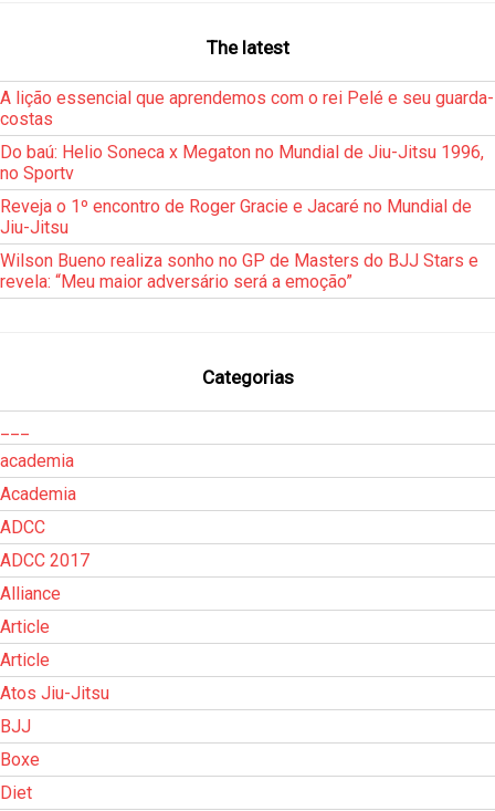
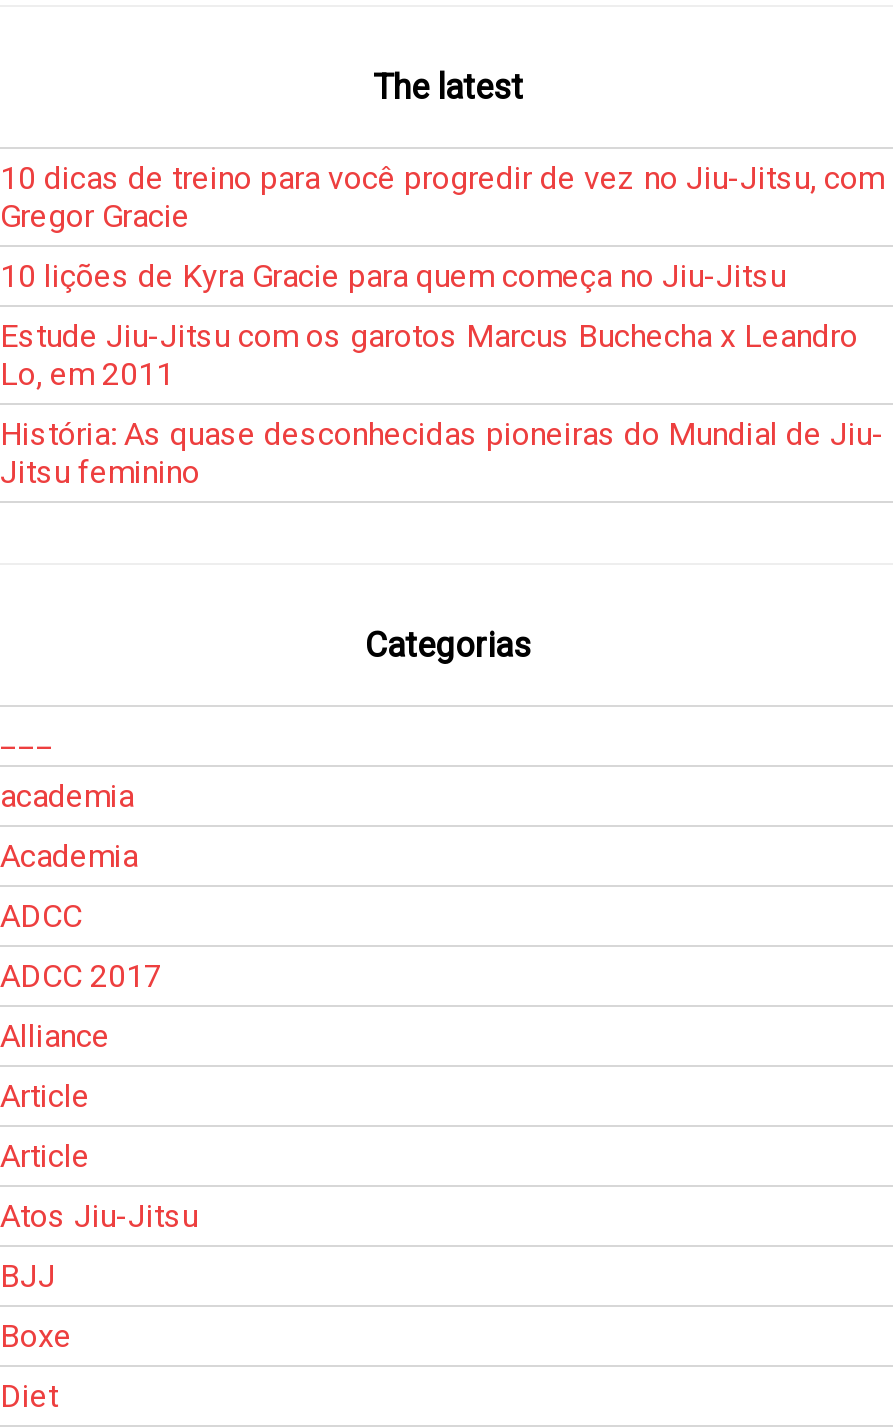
- A lição essencial que aprendemos com o rei Pelé e seu guarda-
- costas
+ 10 dicas de treino para você progredir de vez no Jiu-Jitsu, com
+ Gregor Gracie

- Do baú: Helio Soneca x Megaton no Mundial de Jiu-Jitsu 1996,
- no Sportv
+ 10 lições de Kyra Gracie para quem começa no Jiu-Jitsu

- Reveja o 1º encontro de Roger Gracie e Jacaré no Mundial de
- Jiu-Jitsu
+ Estude Jiu-Jitsu com os garotos Marcus Buchecha x Leandro
+ Lo, em 2011

- Wilson Bueno realiza sonho no GP de Masters do BJJ Stars e
- revela: “Meu maior adversário será a emoção”
+ História: As quase desconhecidas pioneiras do Mundial de Jiu-
+ Jitsu feminino
